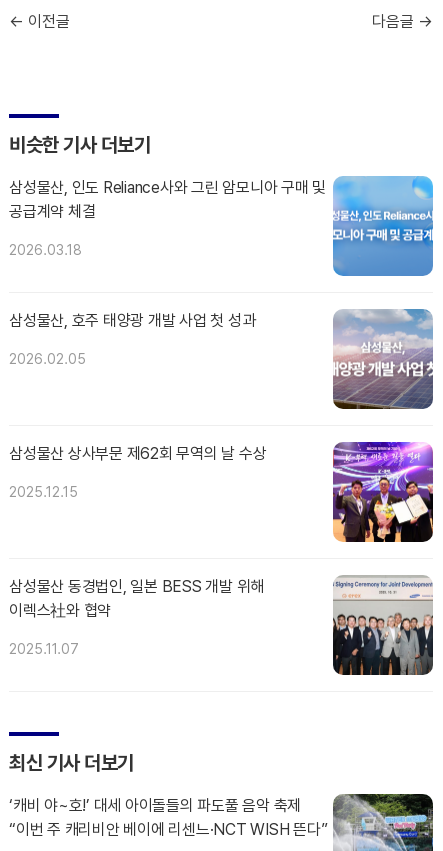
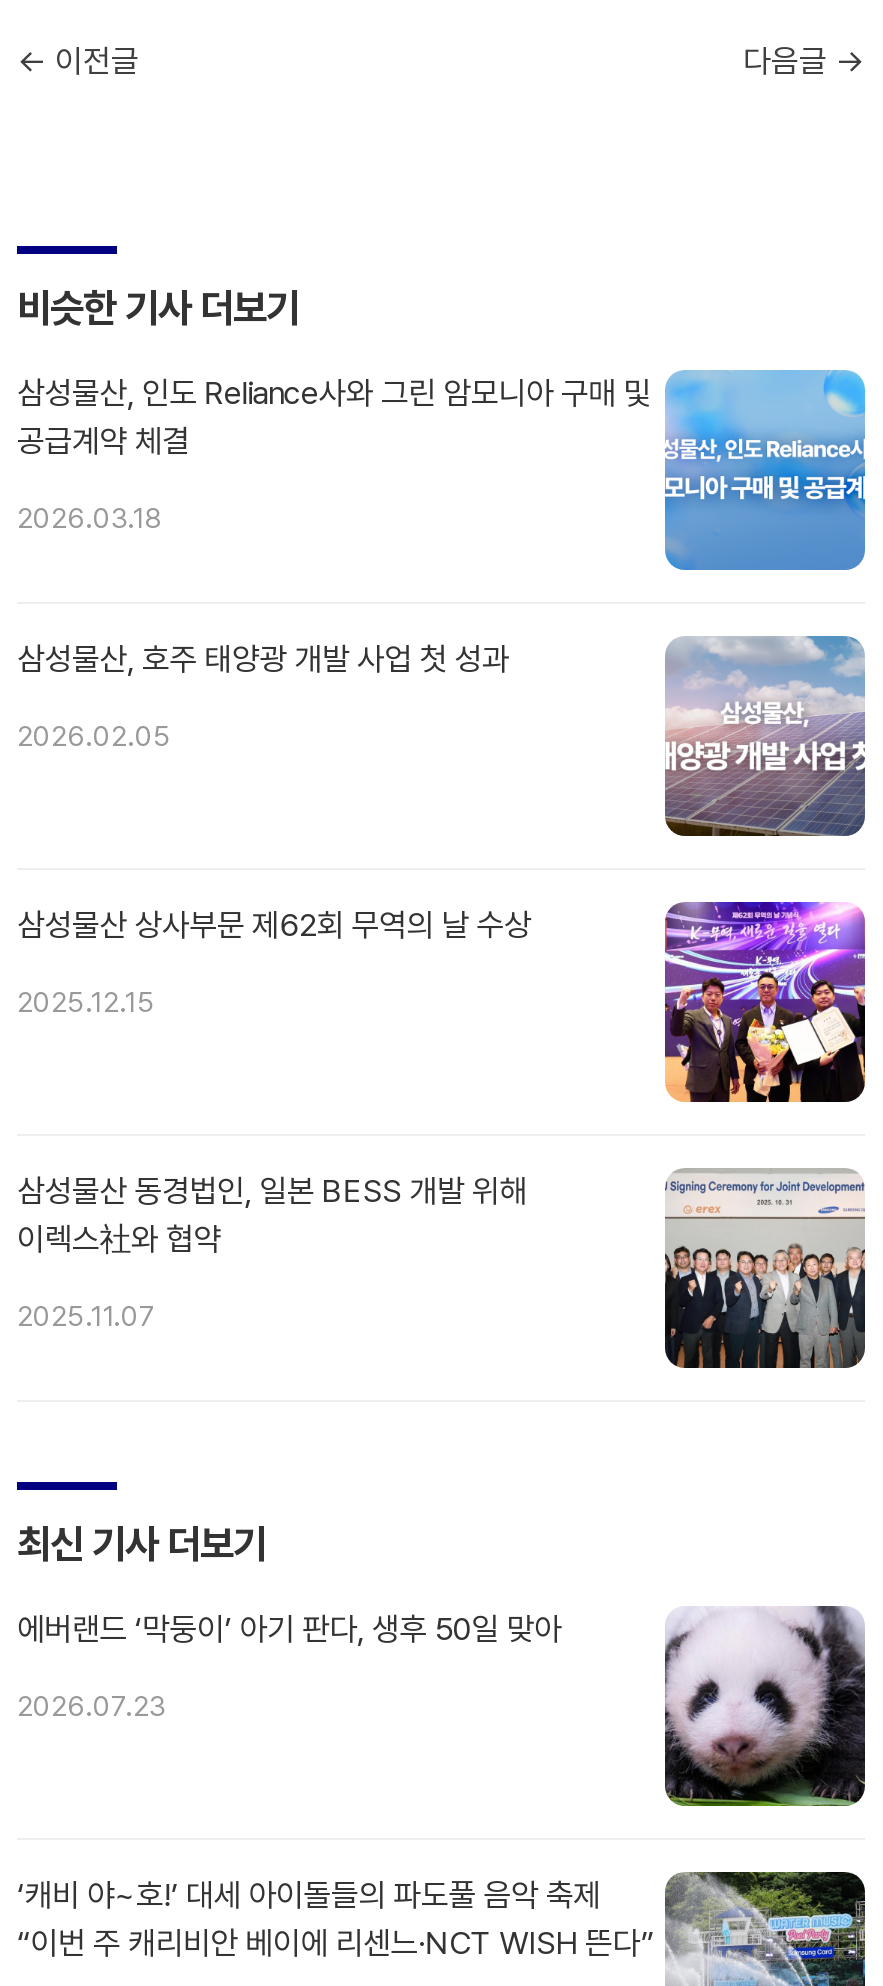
+ 에버랜드 ‘막둥이’ 아기 판다, 생후 50일 맞아
+ 2026.07.23

+ [image]
